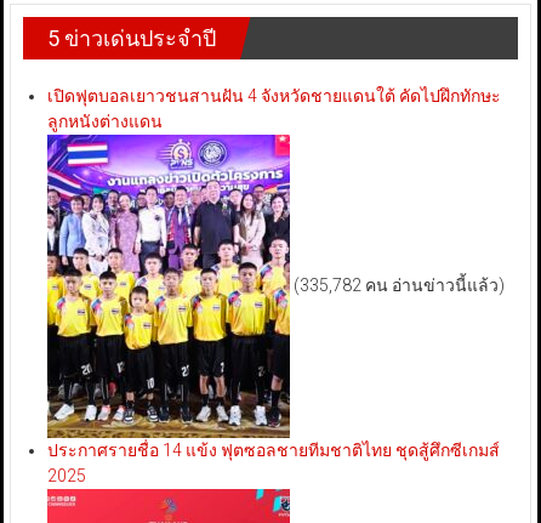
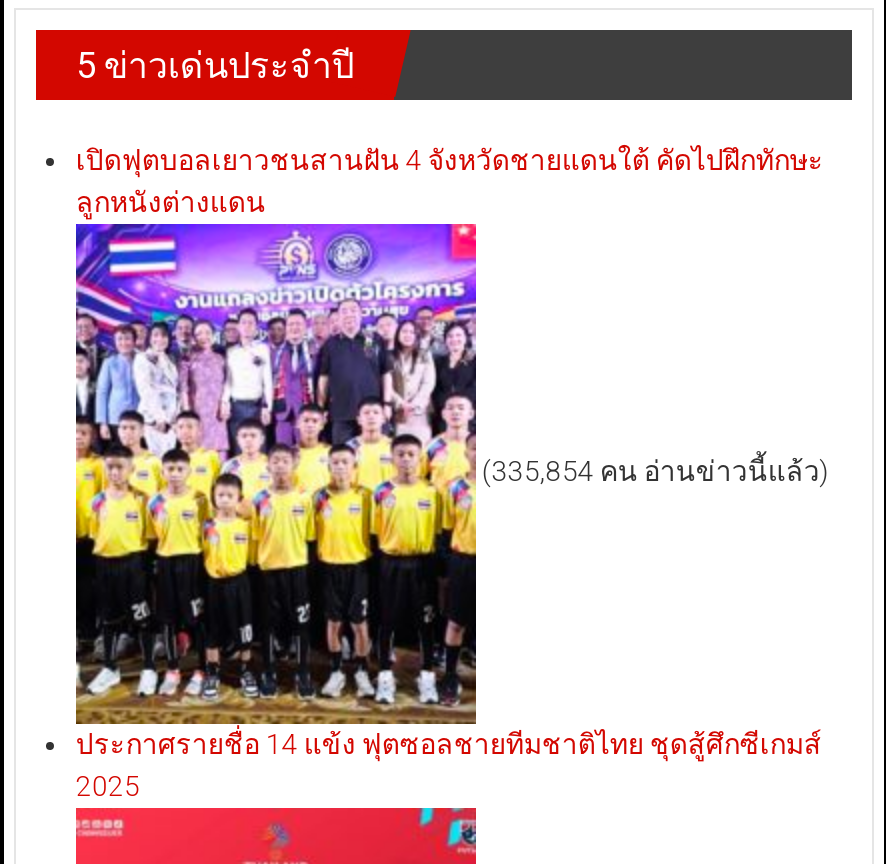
- (335,782 คน อ่านข่าวนี้แล้ว)
+ (335,854 คน อ่านข่าวนี้แล้ว)
